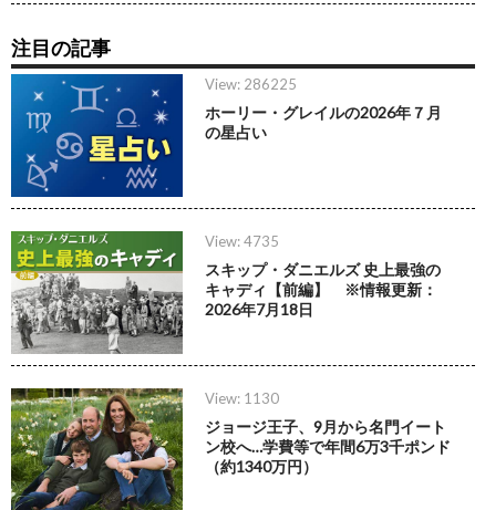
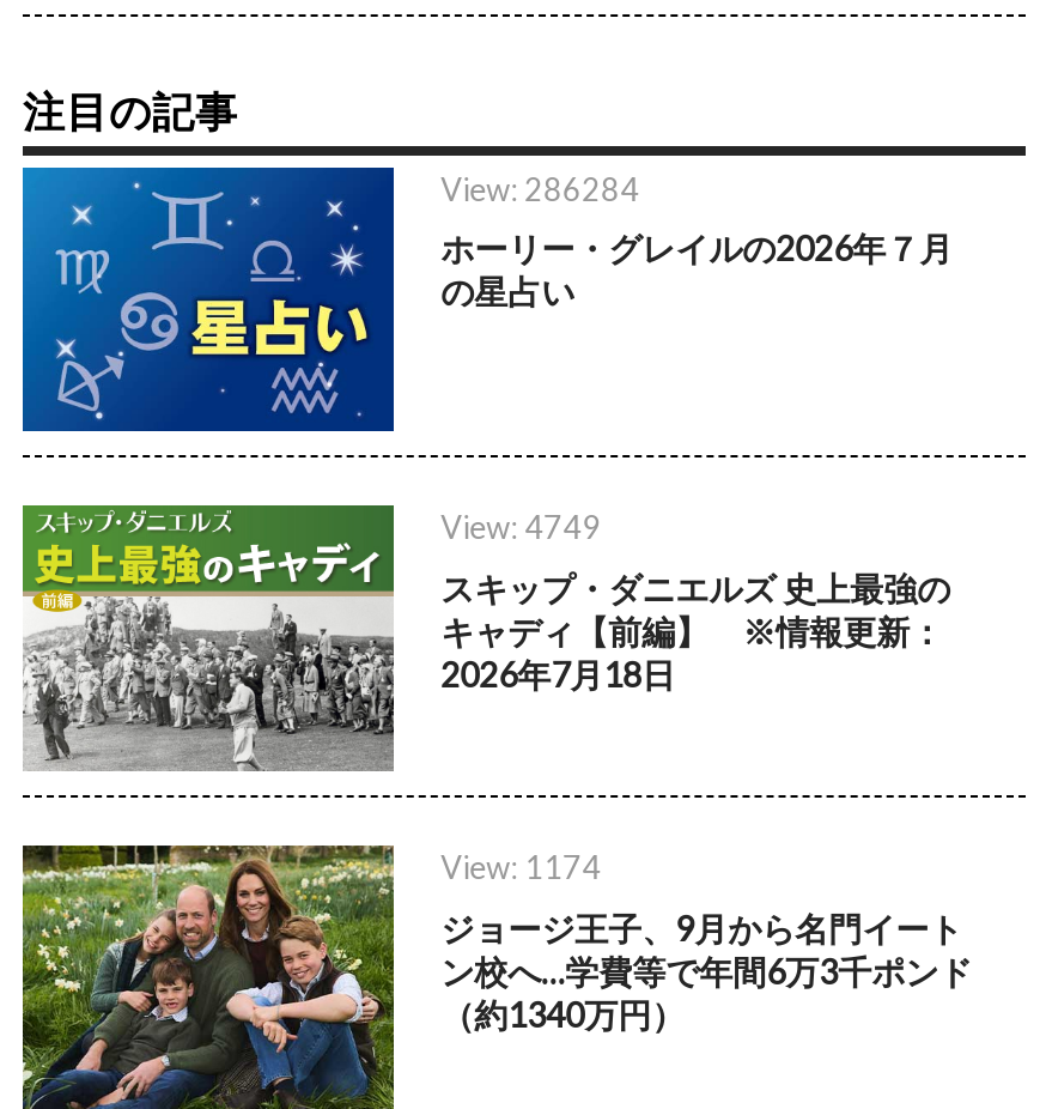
- View: 286225
+ View: 286284

- View: 4735
+ View: 4749

- View: 1130
+ View: 1174
